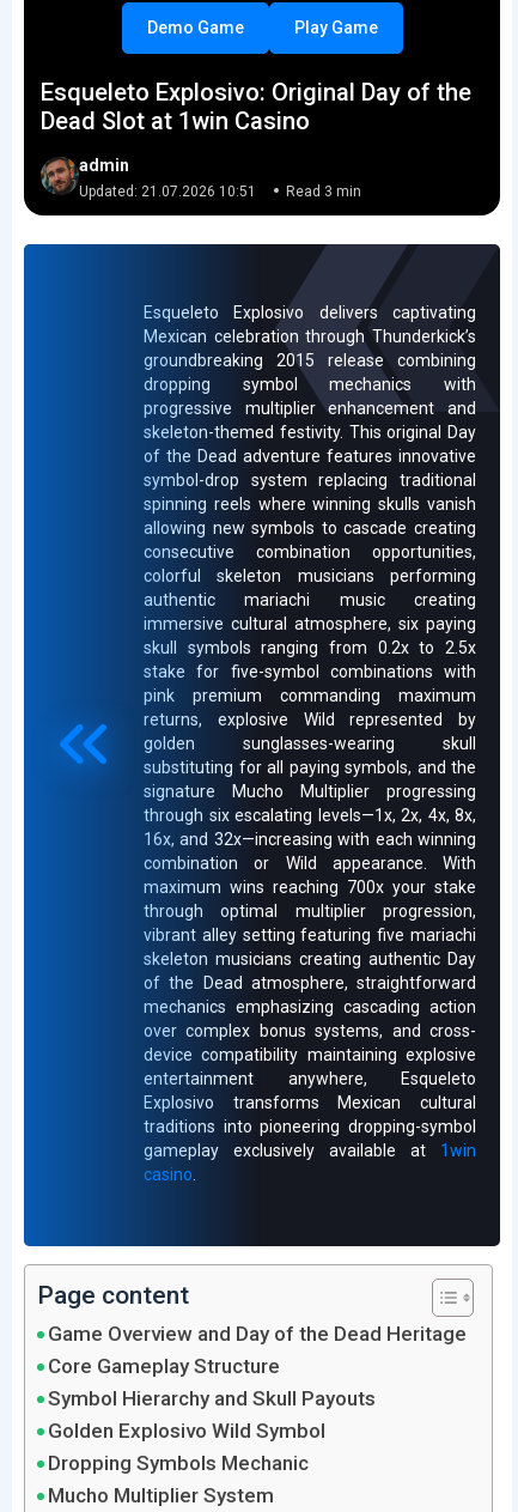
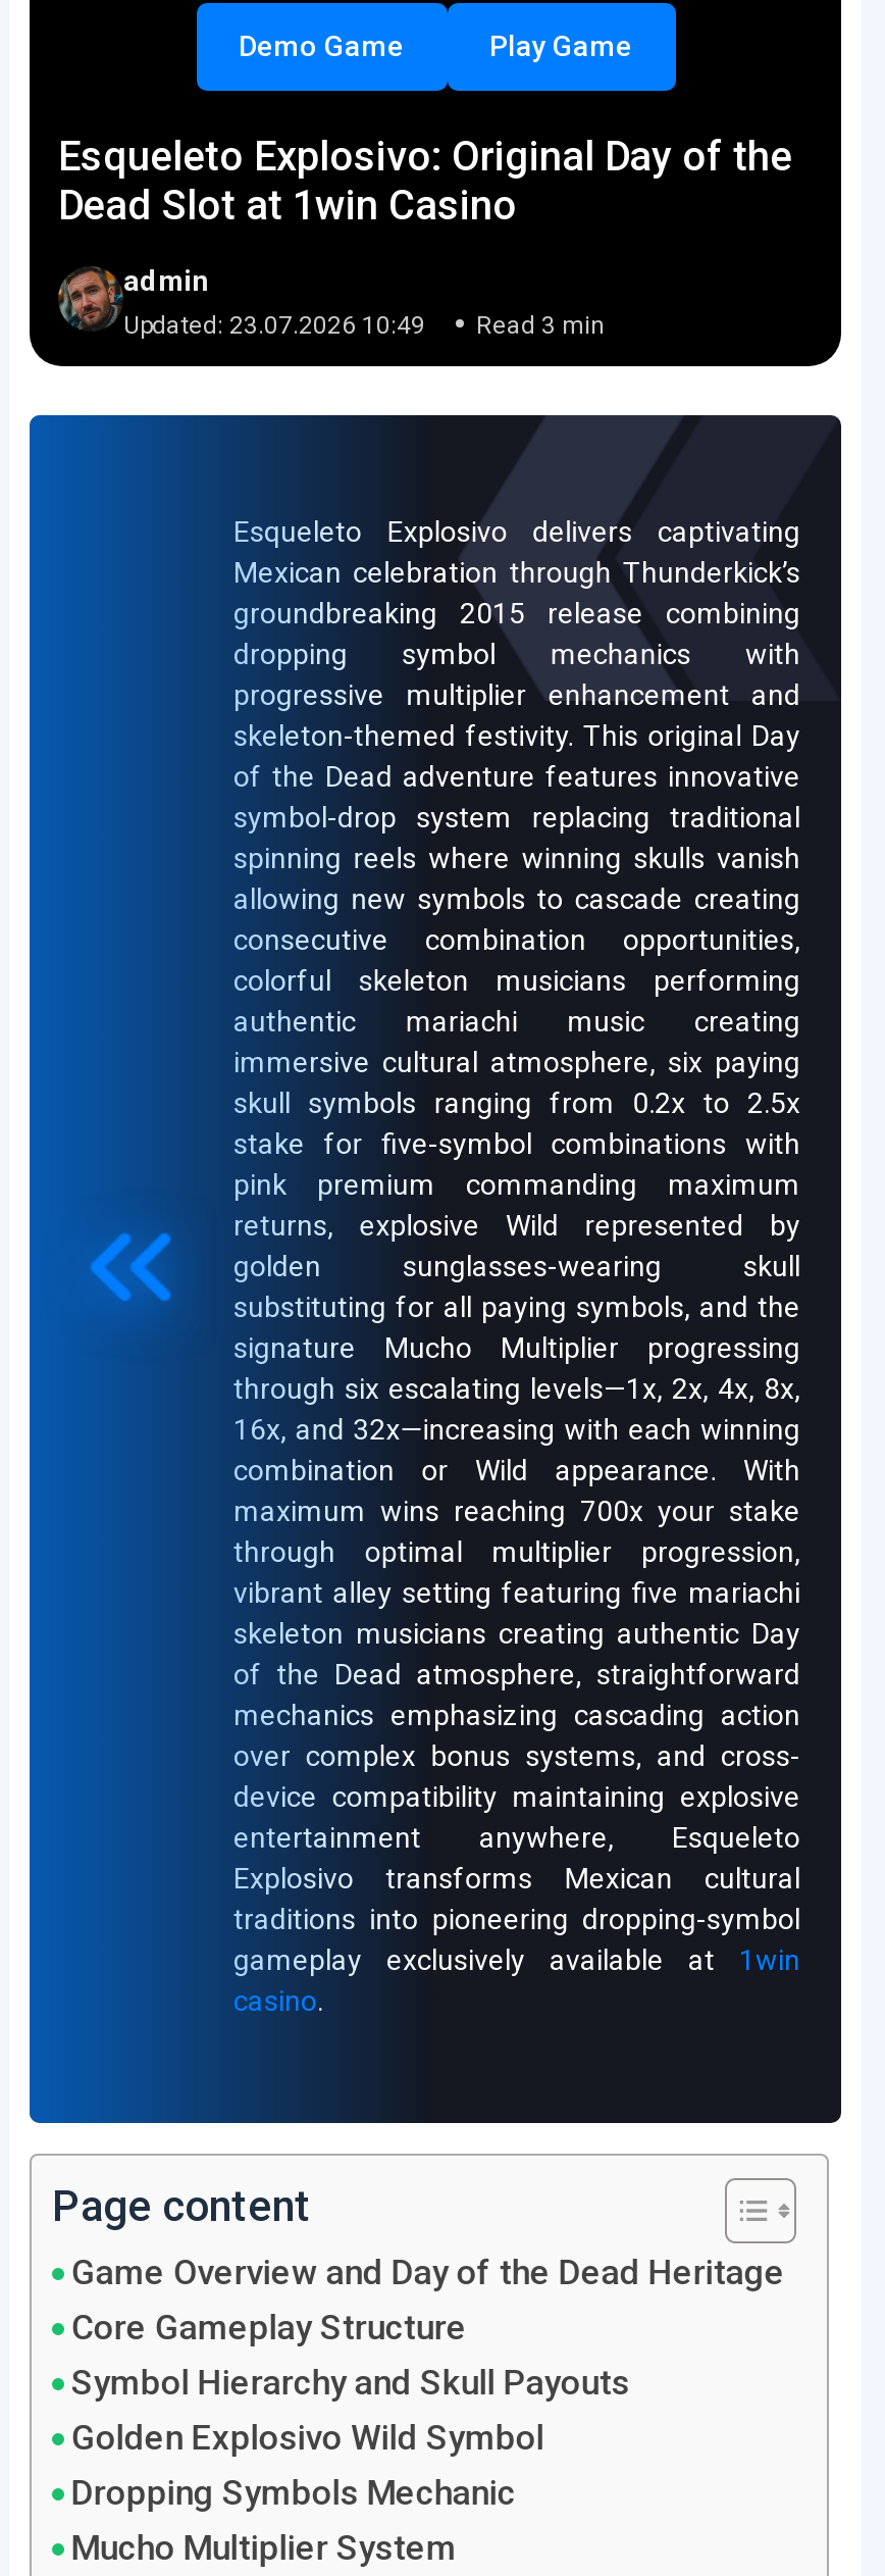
- Updated: 21.07.2026 10:51 Read 3 min
+ Updated: 23.07.2026 10:49 Read 3 min
